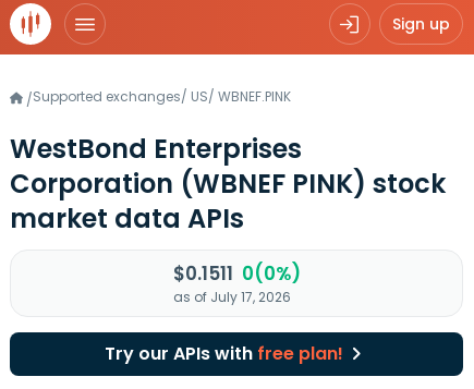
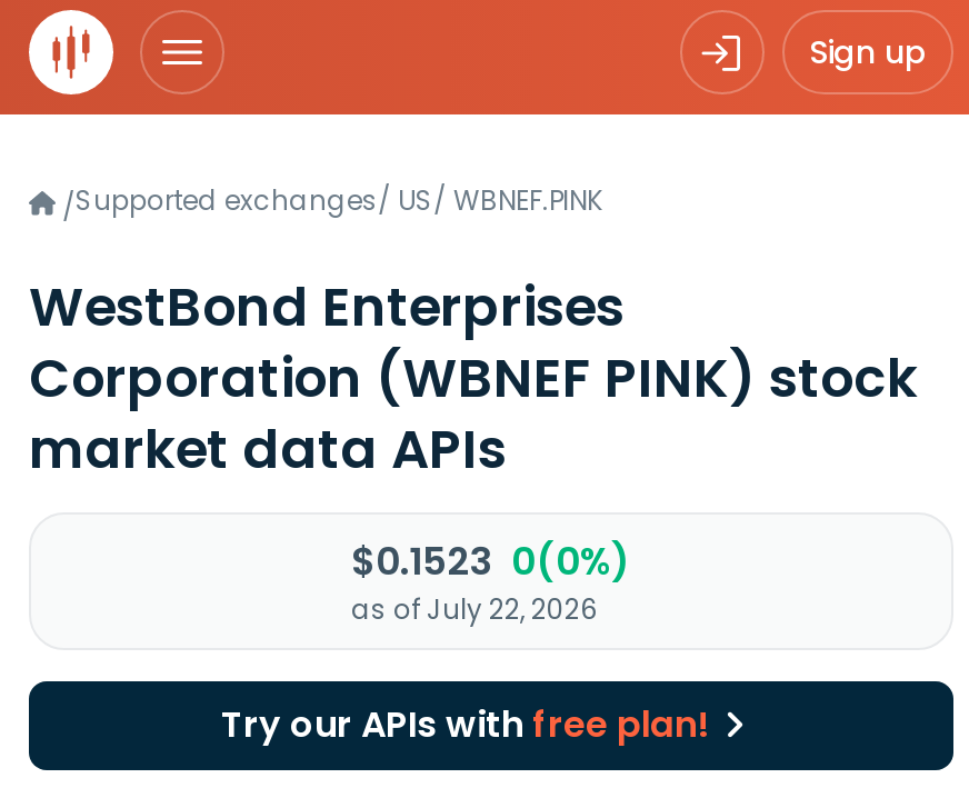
- $0.1511 0(0%)
+ $0.1523 0(0%)

- as of July 17, 2026
+ as of July 22, 2026
